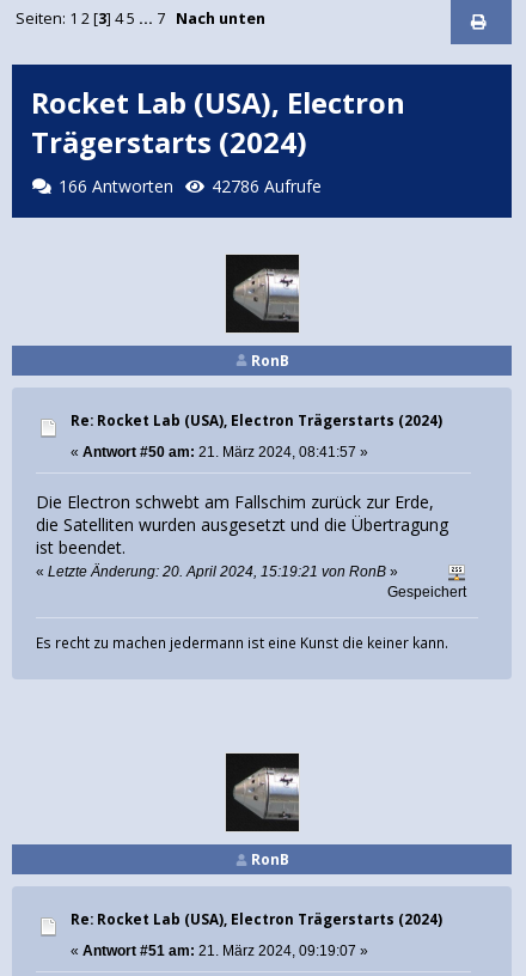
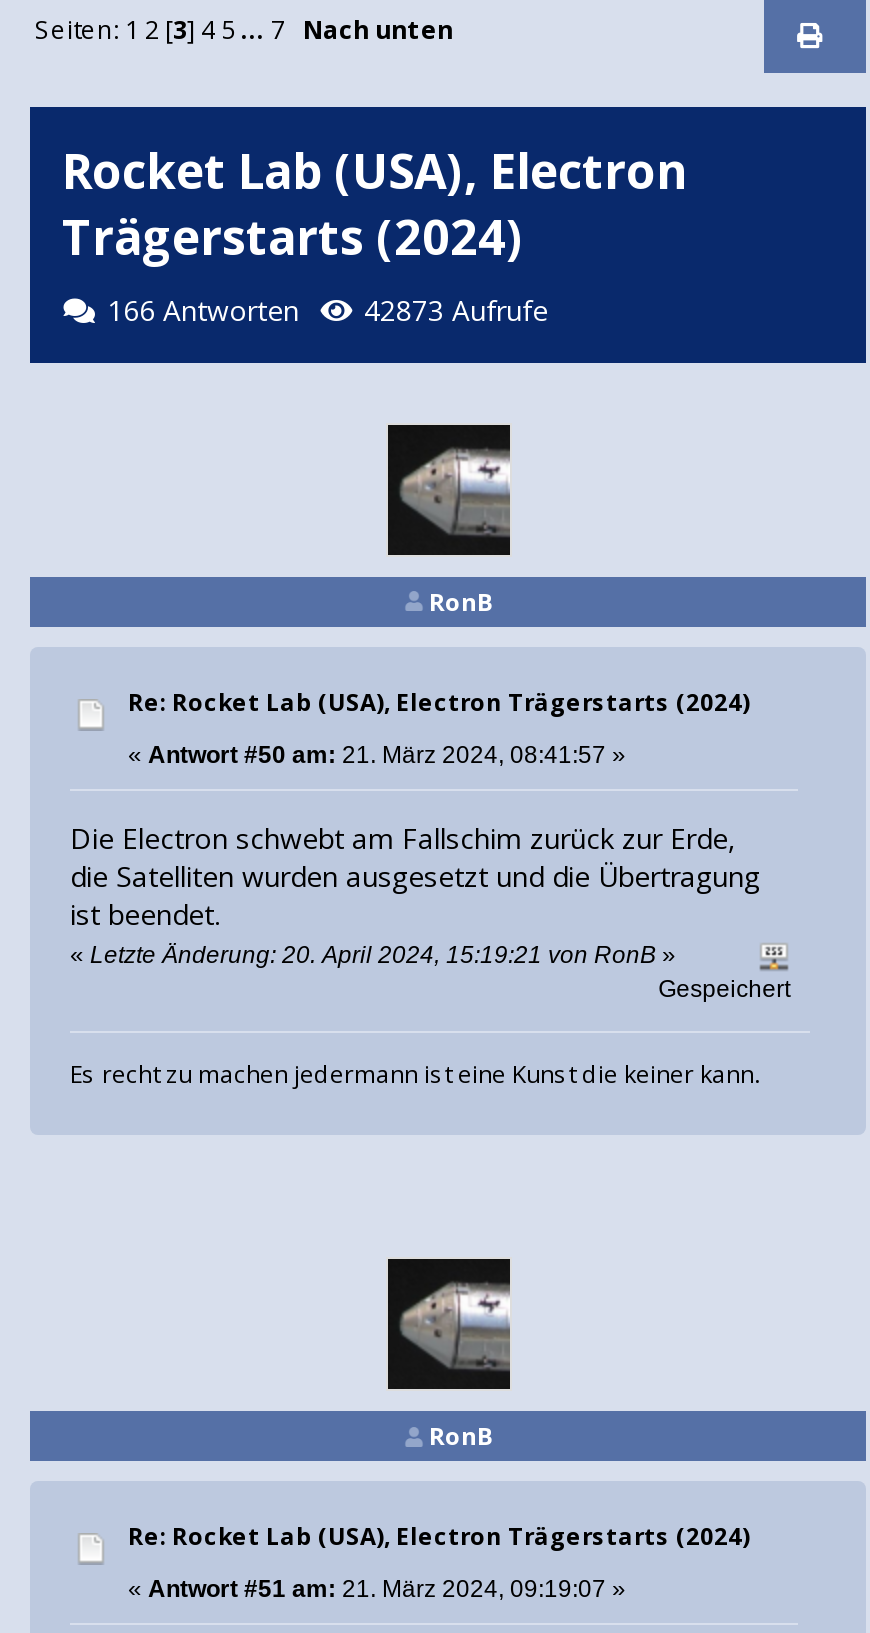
- 166 Antworten 42786 Aufrufe
+ 166 Antworten 42873 Aufrufe
